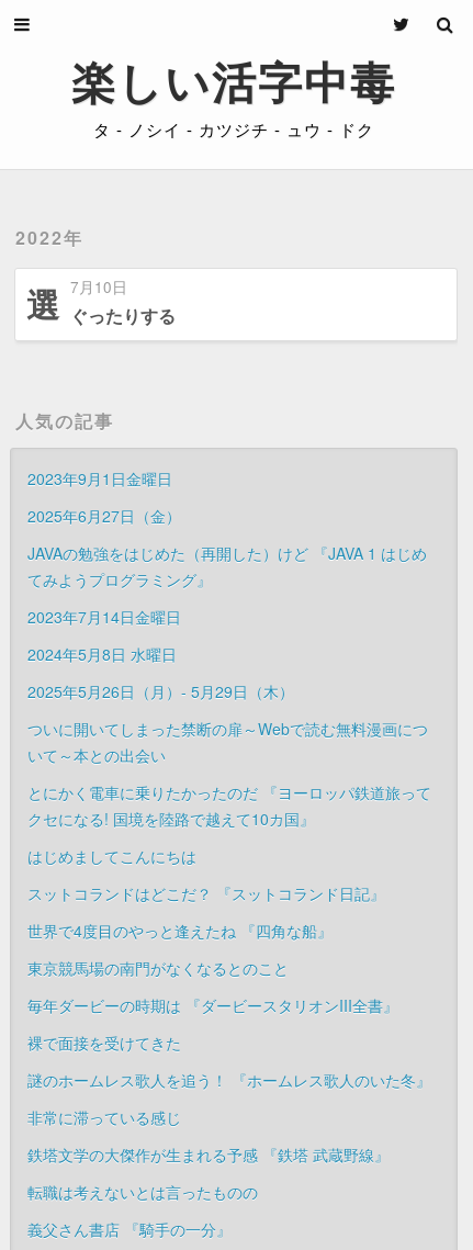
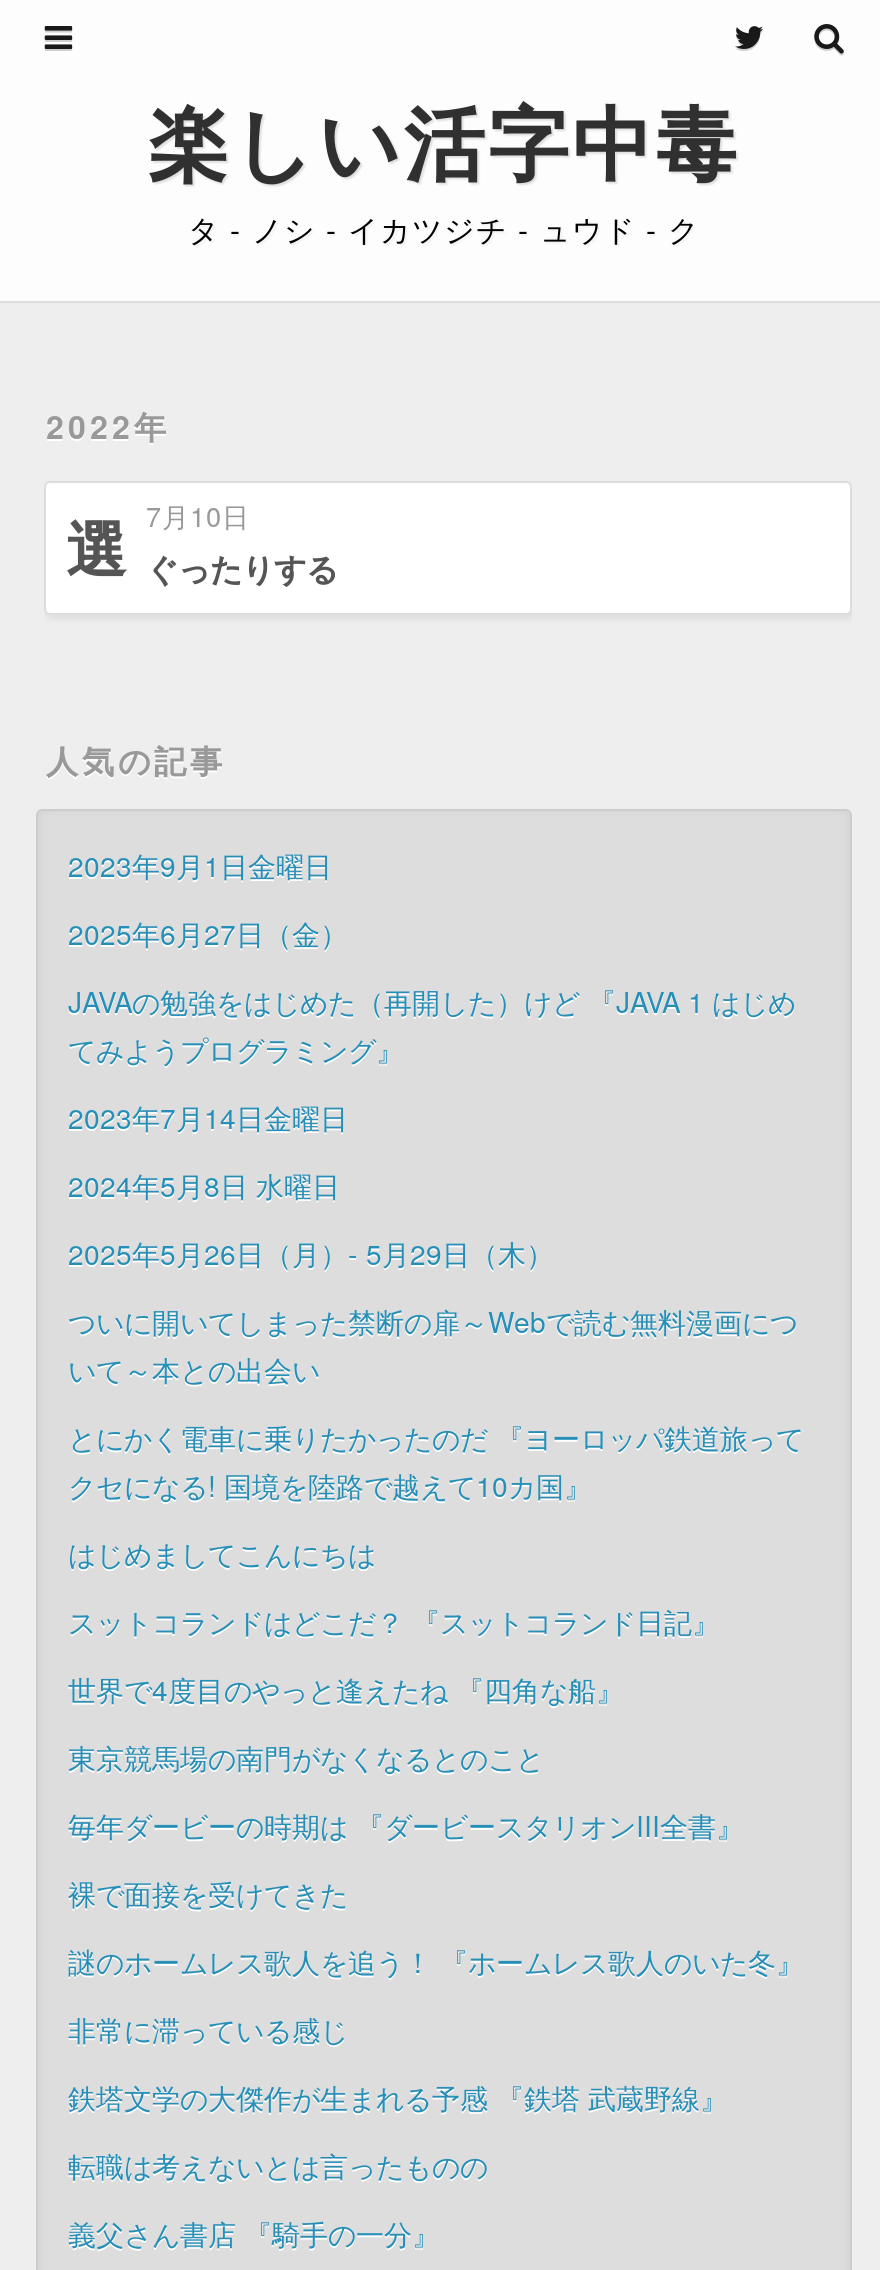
- タ - ノシイ - カツジチ - ュウ - ドク
+ タ - ノシ - イカツジチ - ュウド - ク
